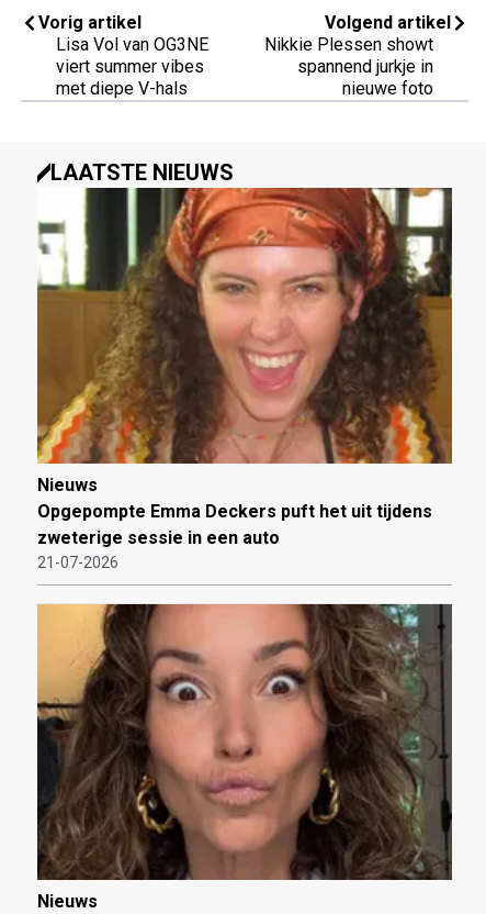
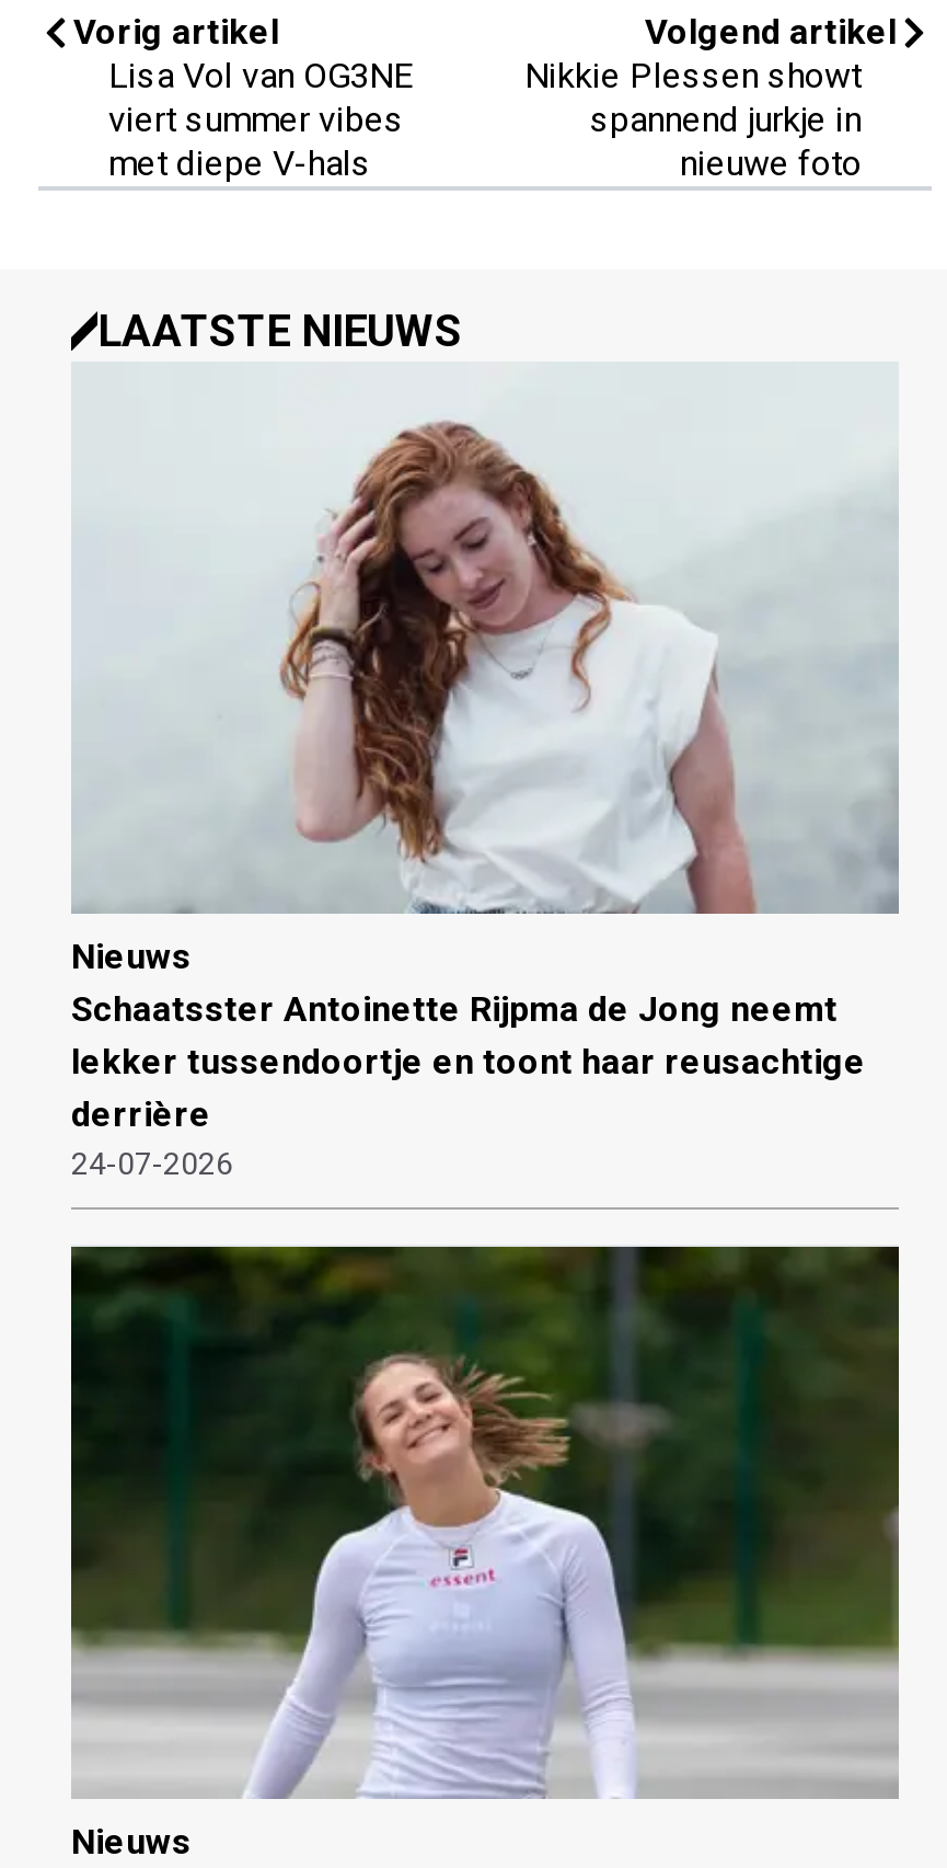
- [image]
- Opgepompte Emma Deckers puft het uit tijdens
- zweterige sessie in een auto
- 21-07-2026
+ [image]
+ Schaatsster Antoinette Rijpma de Jong neemt
+ lekker tussendoortje en toont haar reusachtige
+ derrière
+ 24-07-2026

- [image]
+ [image]
